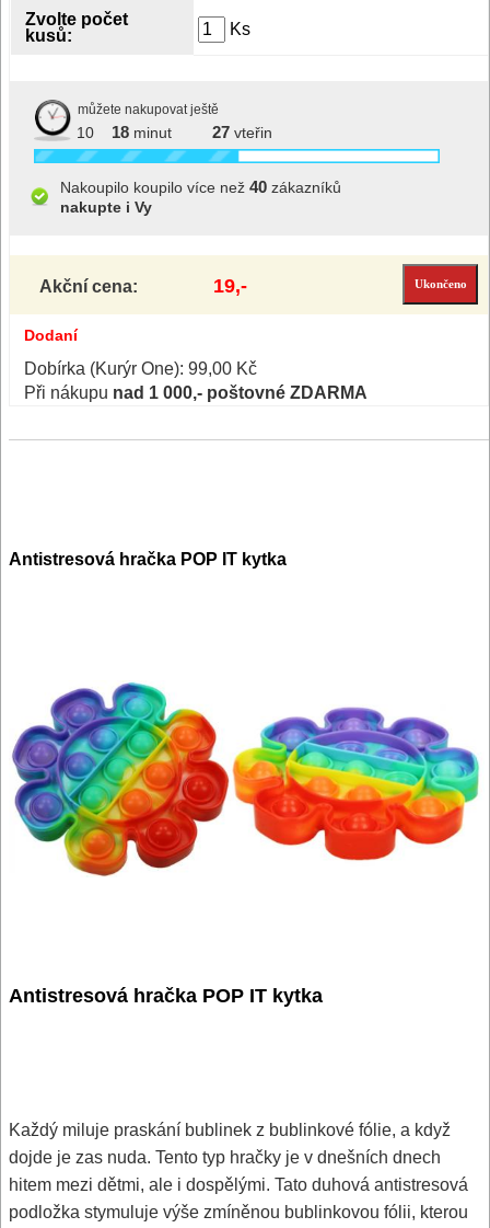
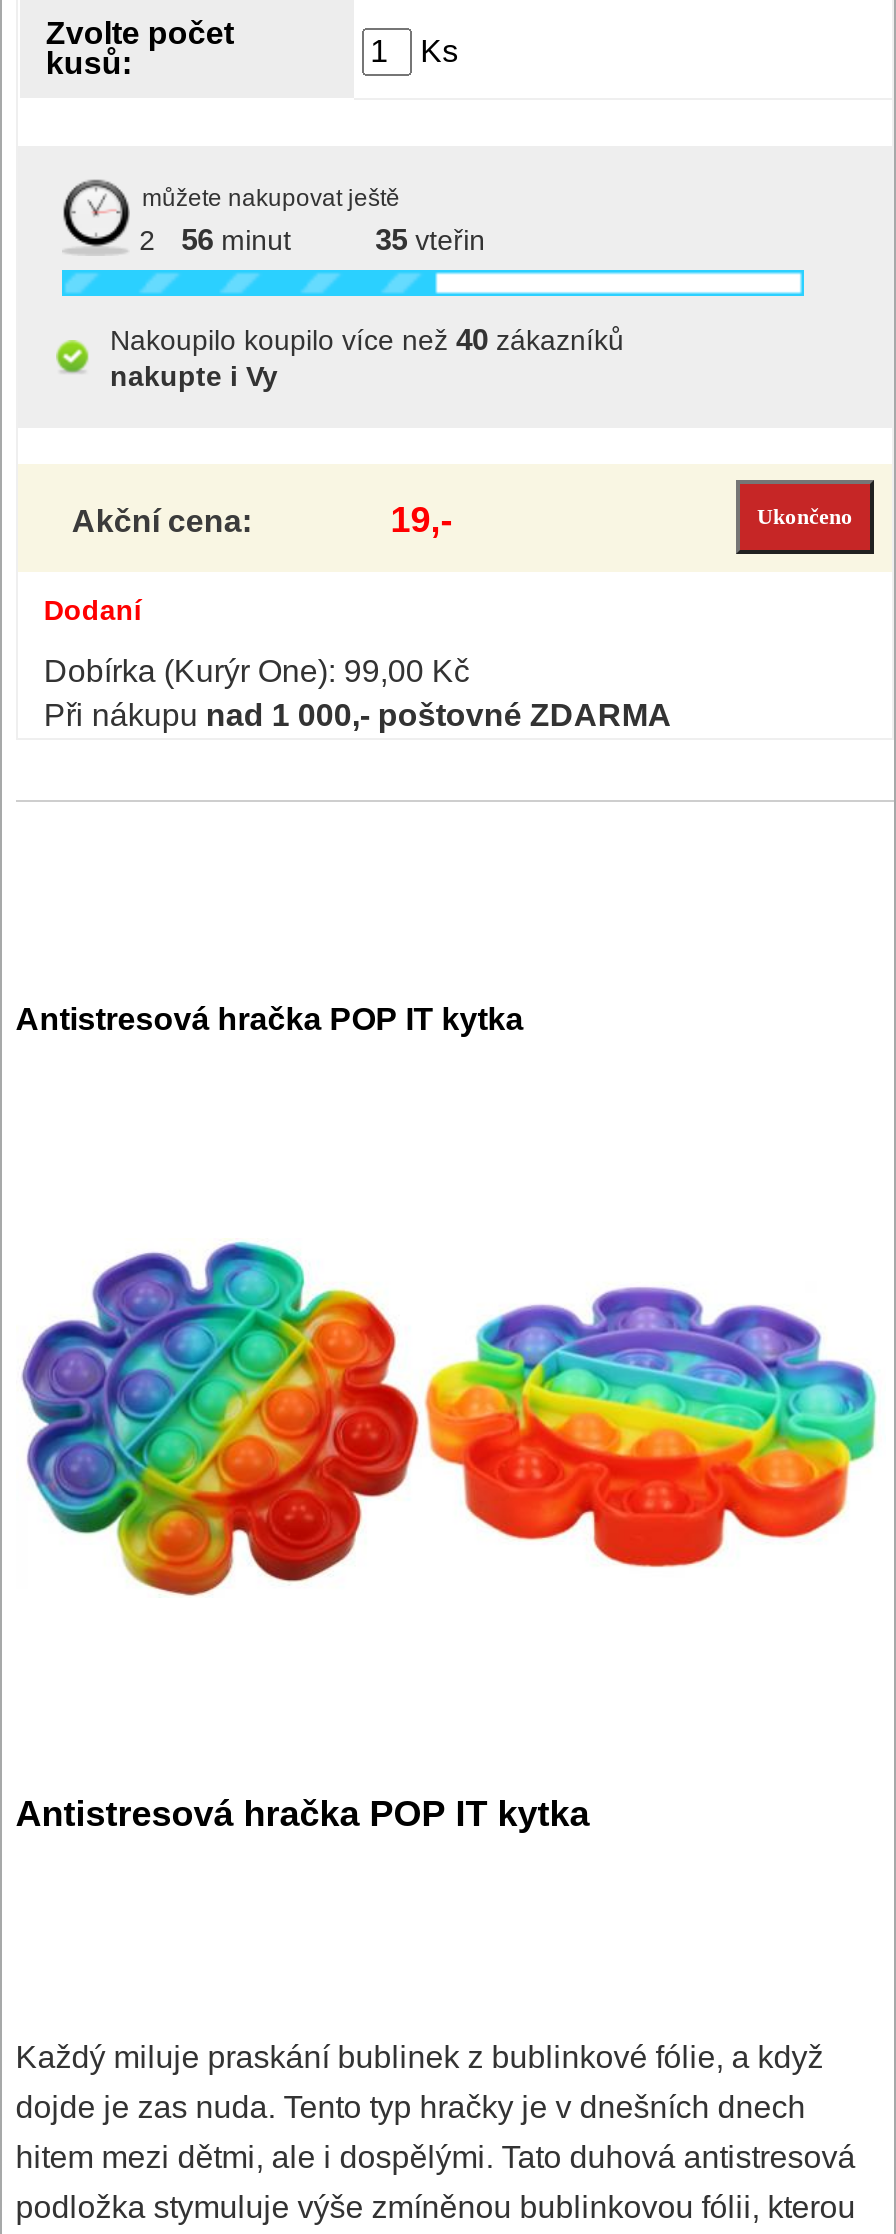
- 10
+ 2

- 18 minut
+ 56 minut

- 27 vteřin
+ 35 vteřin
